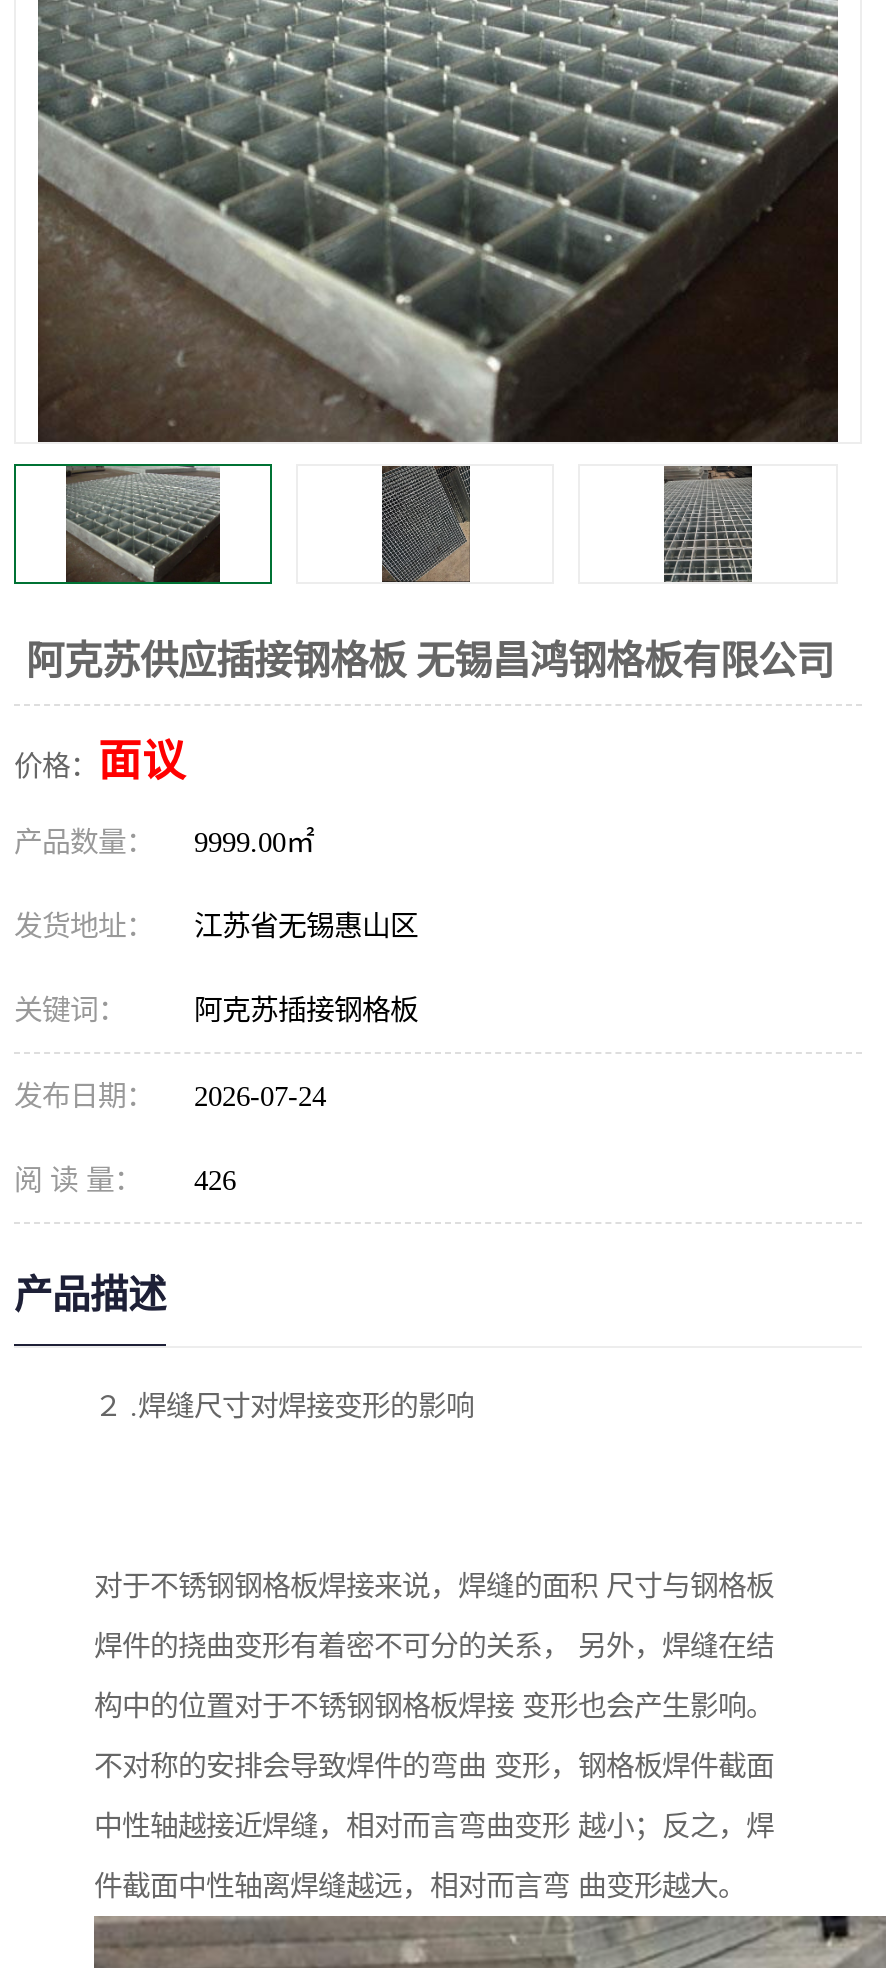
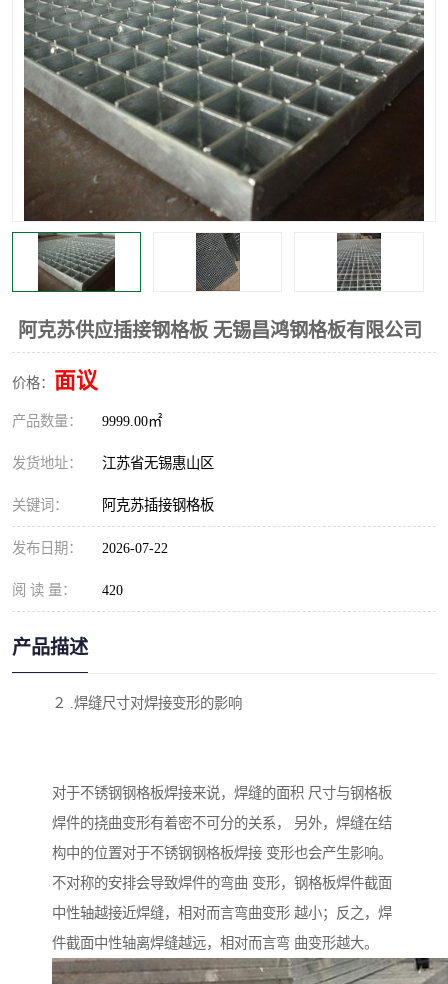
- 发布日期： 2026-07-24
+ 发布日期： 2026-07-22

- 阅 读 量： 426
+ 阅 读 量： 420
